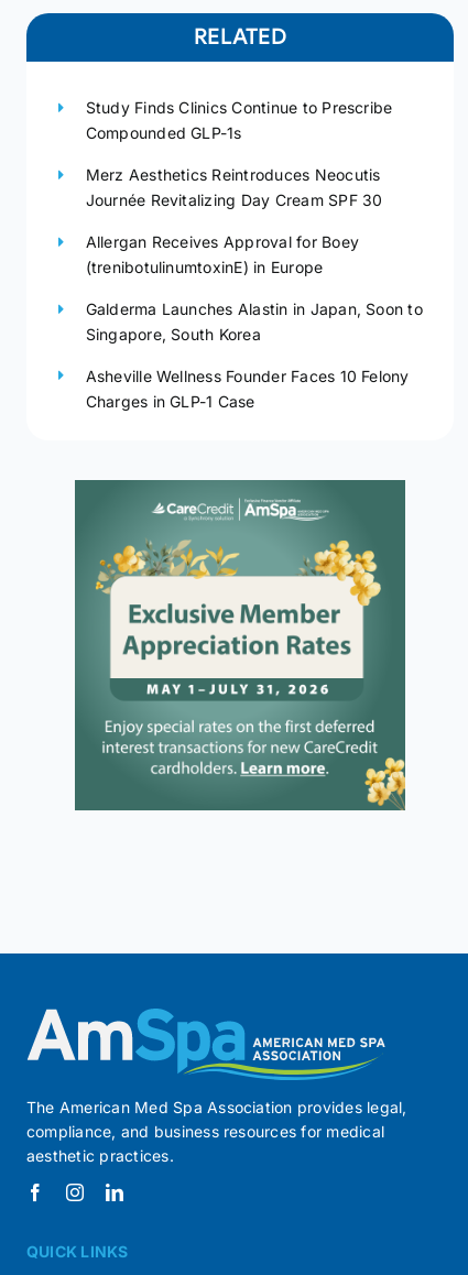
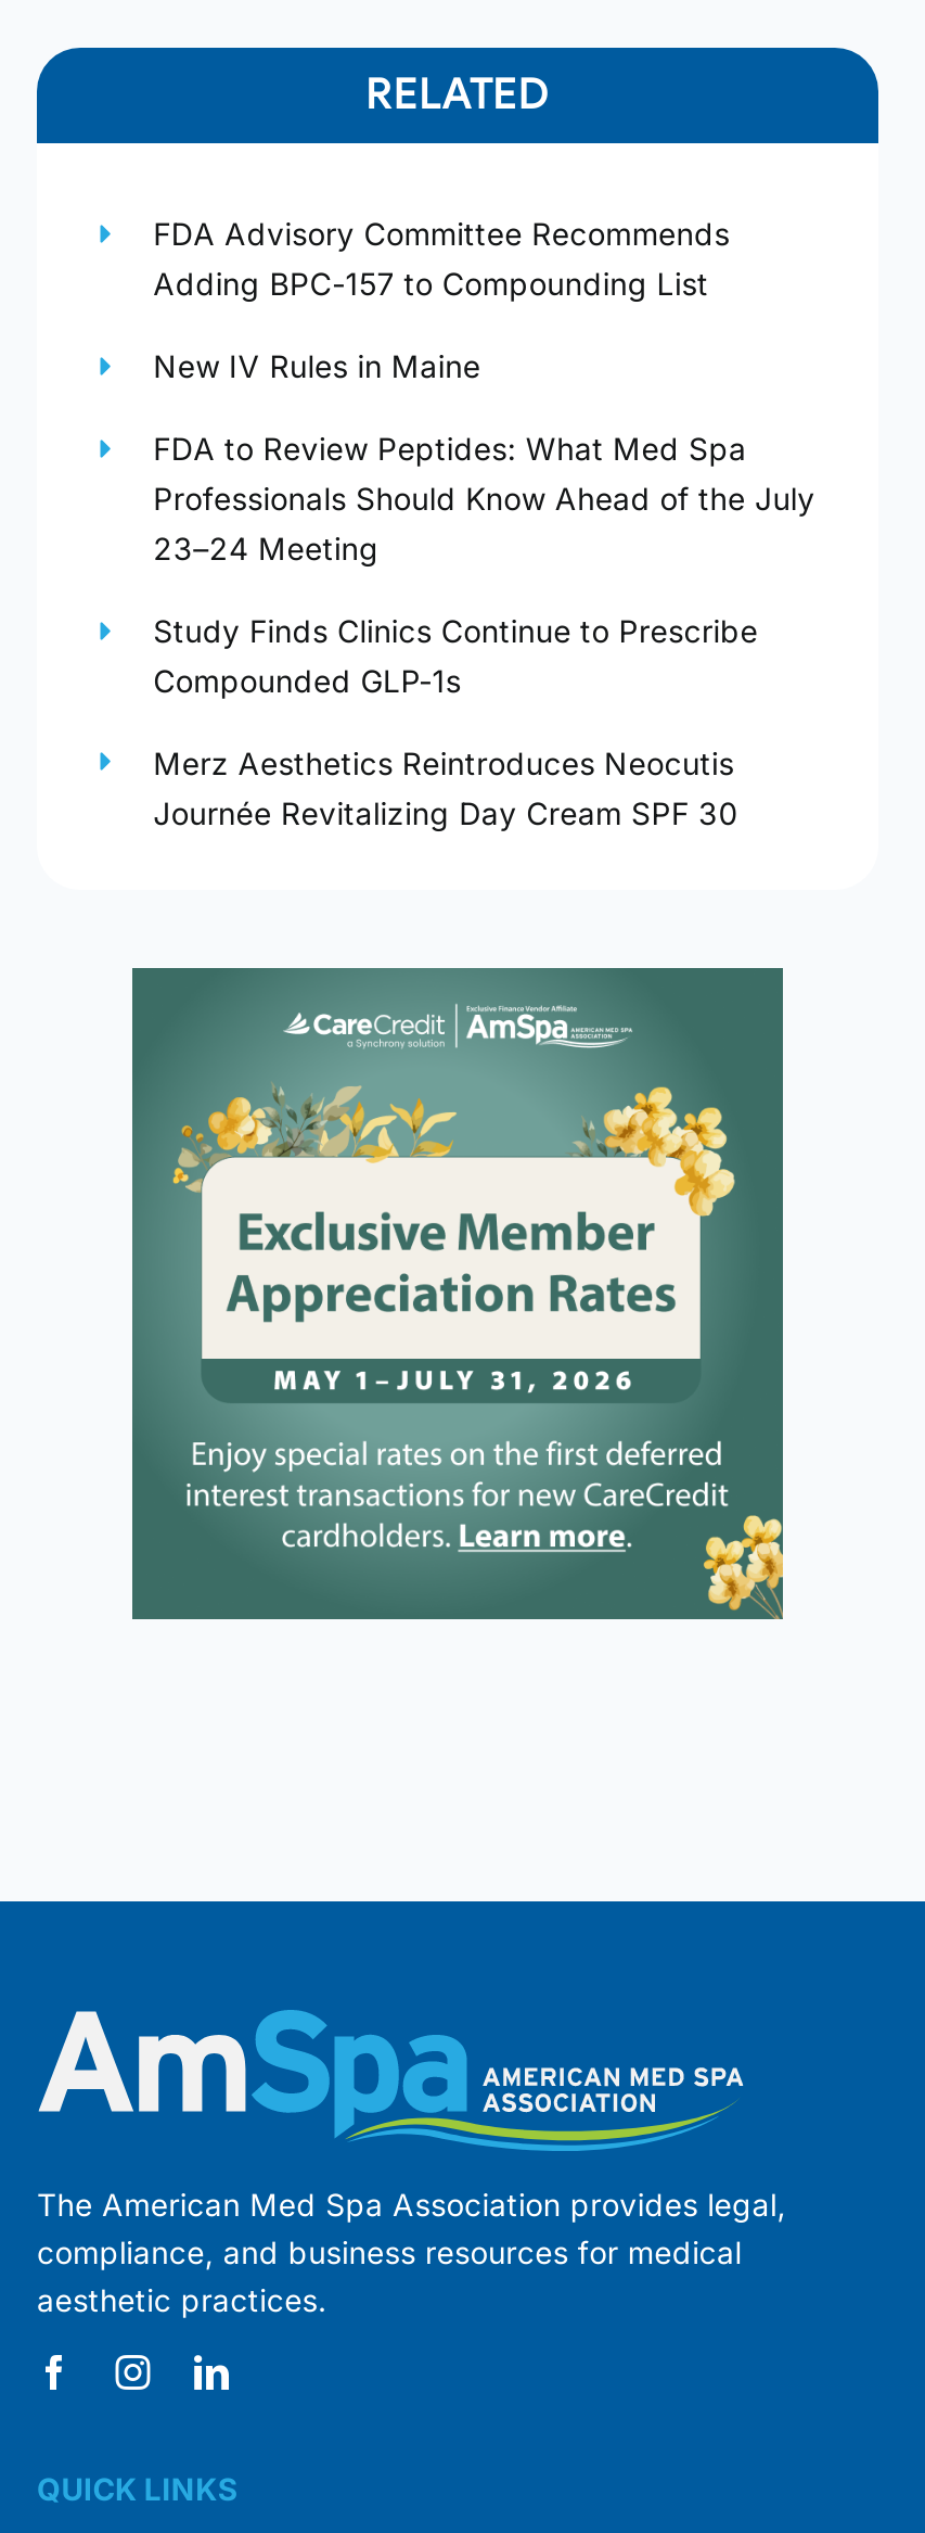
+ FDA Advisory Committee Recommends
+ Adding BPC-157 to Compounding List
+ New IV Rules in Maine
+ FDA to Review Peptides: What Med Spa
+ Professionals Should Know Ahead of the July
+ 23–24 Meeting

moved down: Study Finds Clinics Continue to Prescribe | Compounded GLP-1s | Merz Aesthetics Reintroduces Neocutis | Journée Revitalizing Day Cream SPF 30

- Allergan Receives Approval for Boey
- (trenibotulinumtoxinE) in Europe
- Galderma Launches Alastin in Japan, Soon to
- Singapore, South Korea
- Asheville Wellness Founder Faces 10 Felony
- Charges in GLP-1 Case
